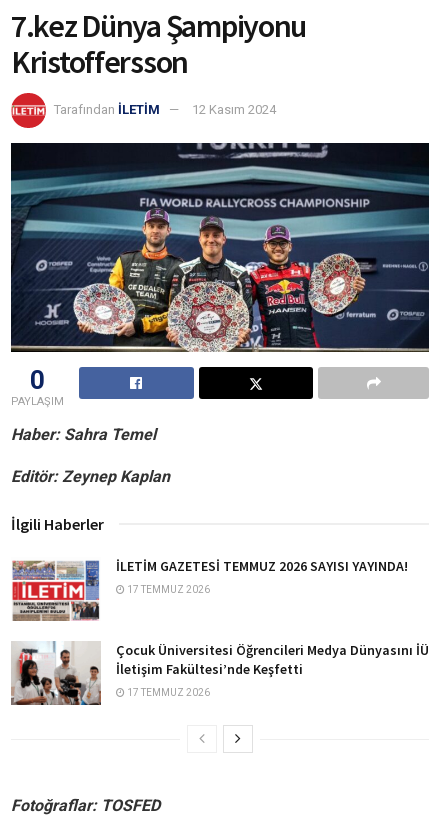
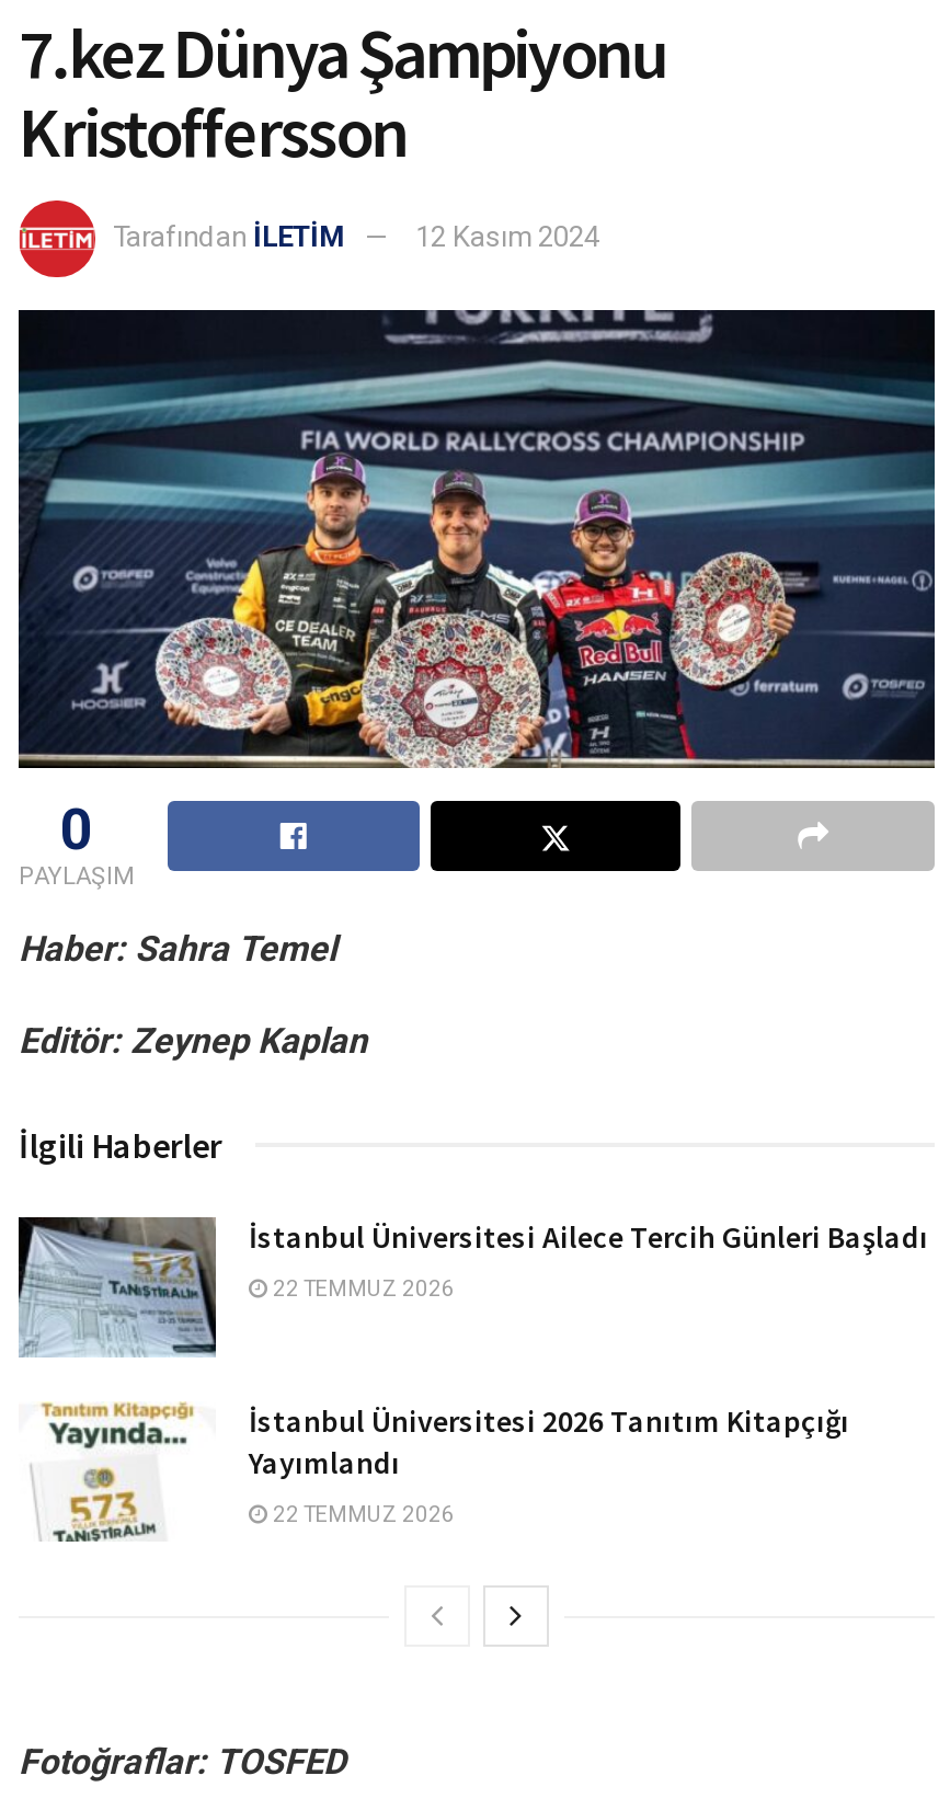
- [image]
- İLETİM GAZETESİ TEMMUZ 2026 SAYISI YAYINDA!
+ [image]
+ İstanbul Üniversitesi Ailece Tercih Günleri Başladı

- 17 TEMMUZ 2026
+ 22 TEMMUZ 2026

- [image]
- Çocuk Üniversitesi Öğrencileri Medya Dünyasını İÜ
- İletişim Fakültesi’nde Keşfetti
+ [image]
+ İstanbul Üniversitesi 2026 Tanıtım Kitapçığı
+ Yayımlandı

- 17 TEMMUZ 2026
+ 22 TEMMUZ 2026
